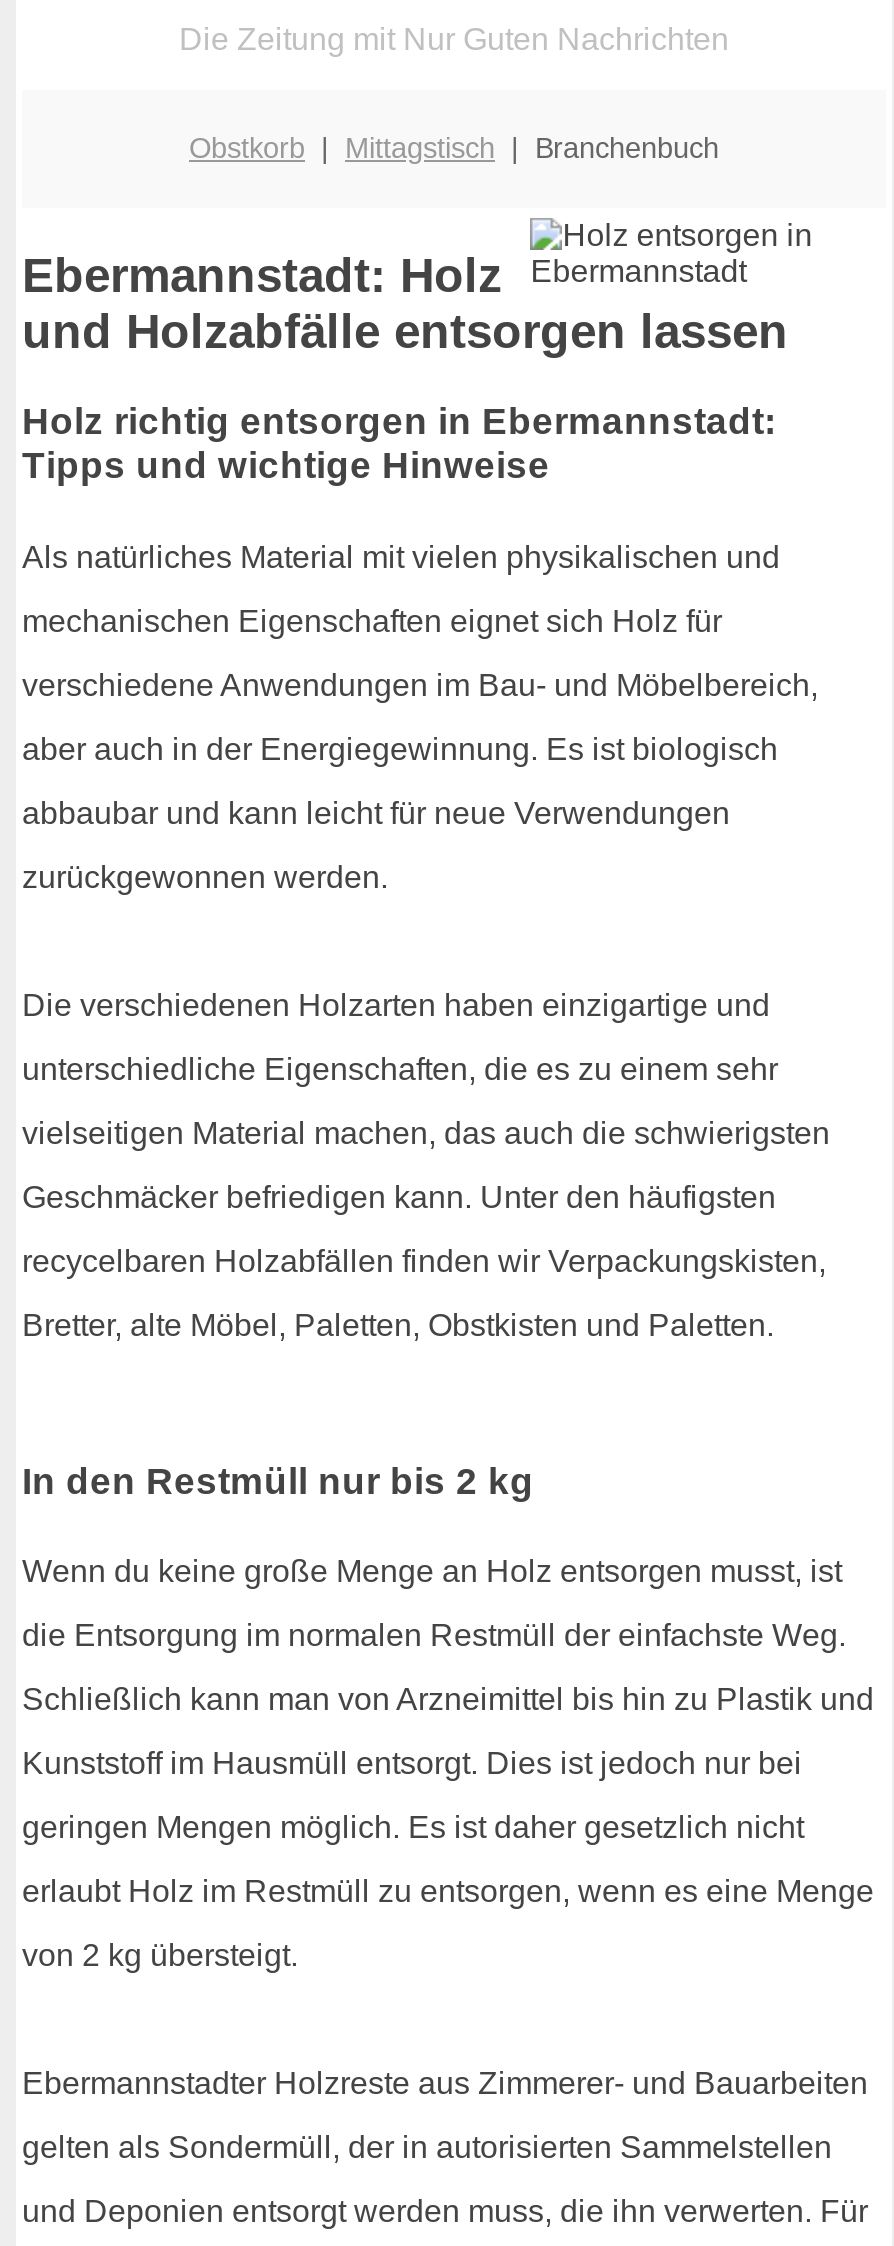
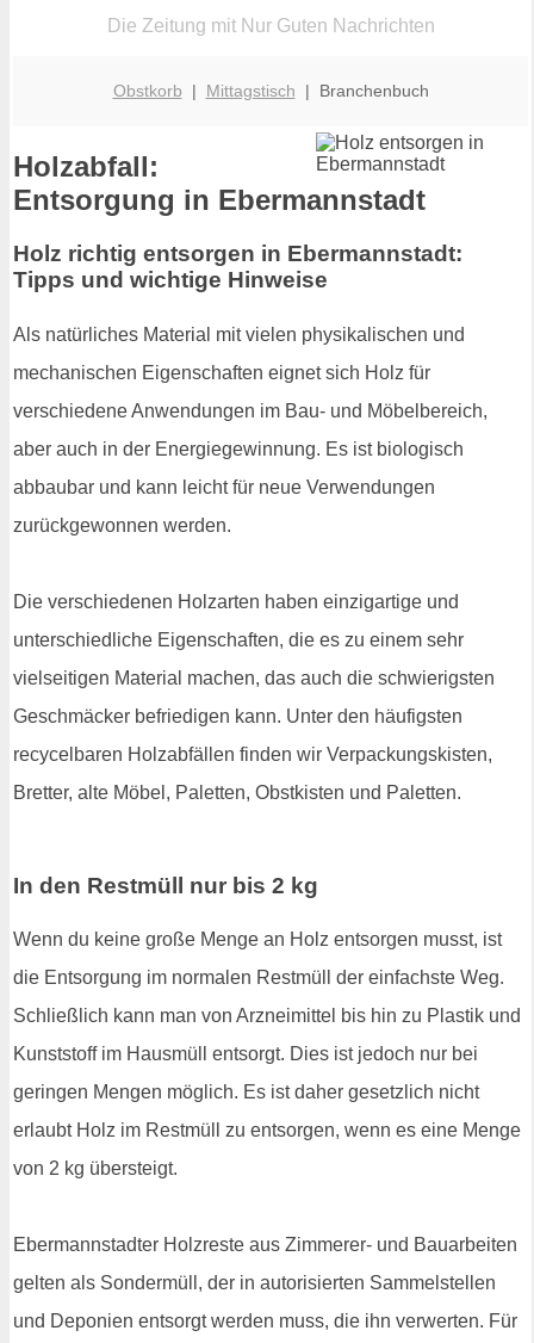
- Ebermannstadt: Holz
- und Holzabfälle entsorgen lassen
+ Holzabfall:
+ Entsorgung in Ebermannstadt
